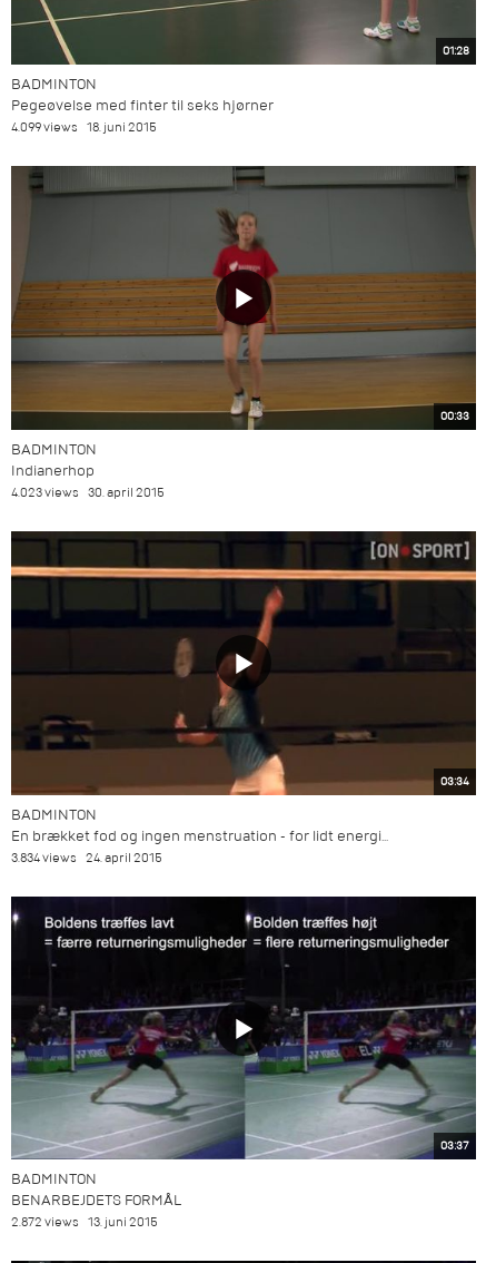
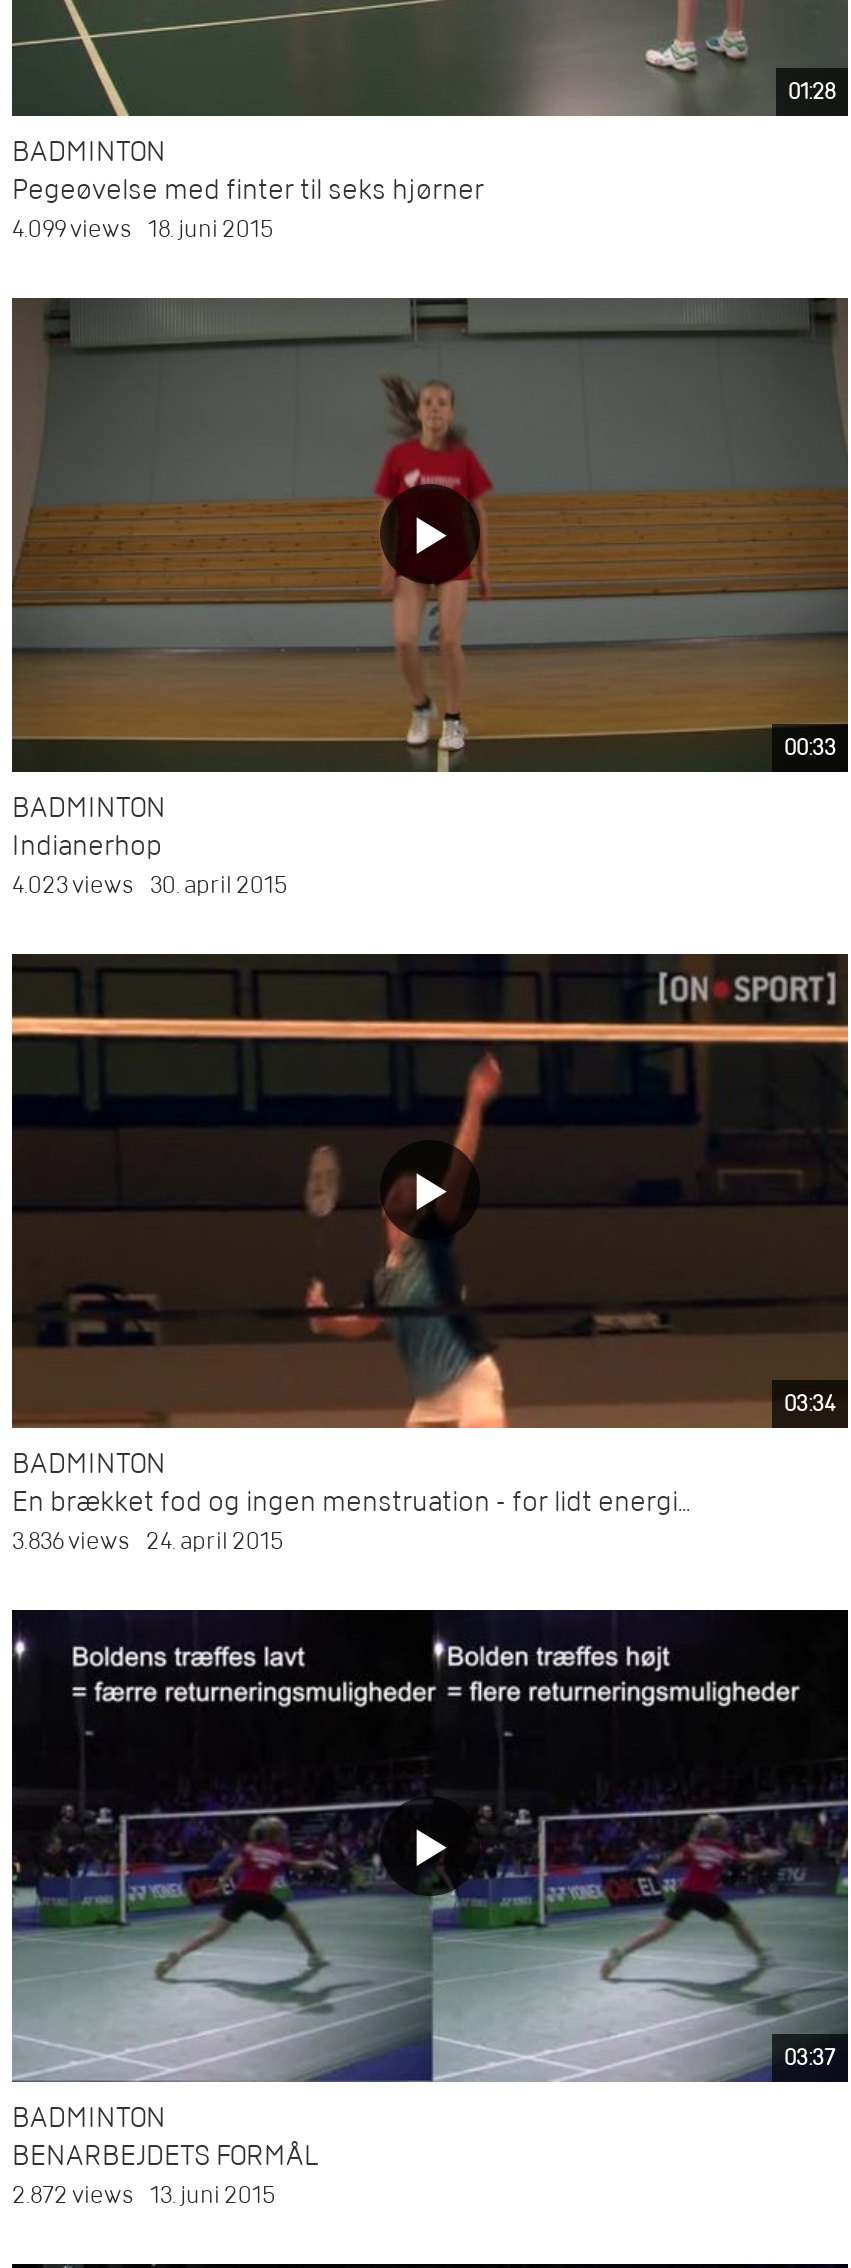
- 3.834 views 24. april 2015
+ 3.836 views 24. april 2015
